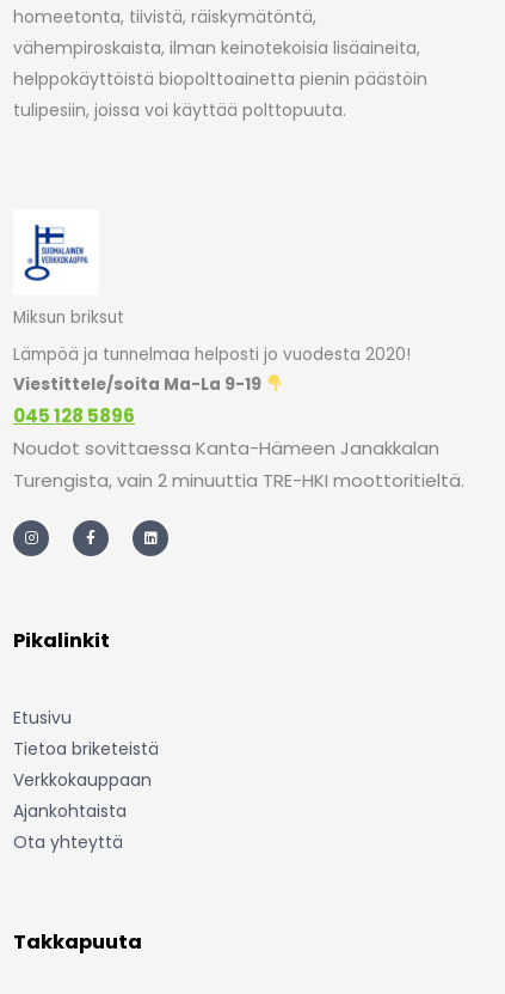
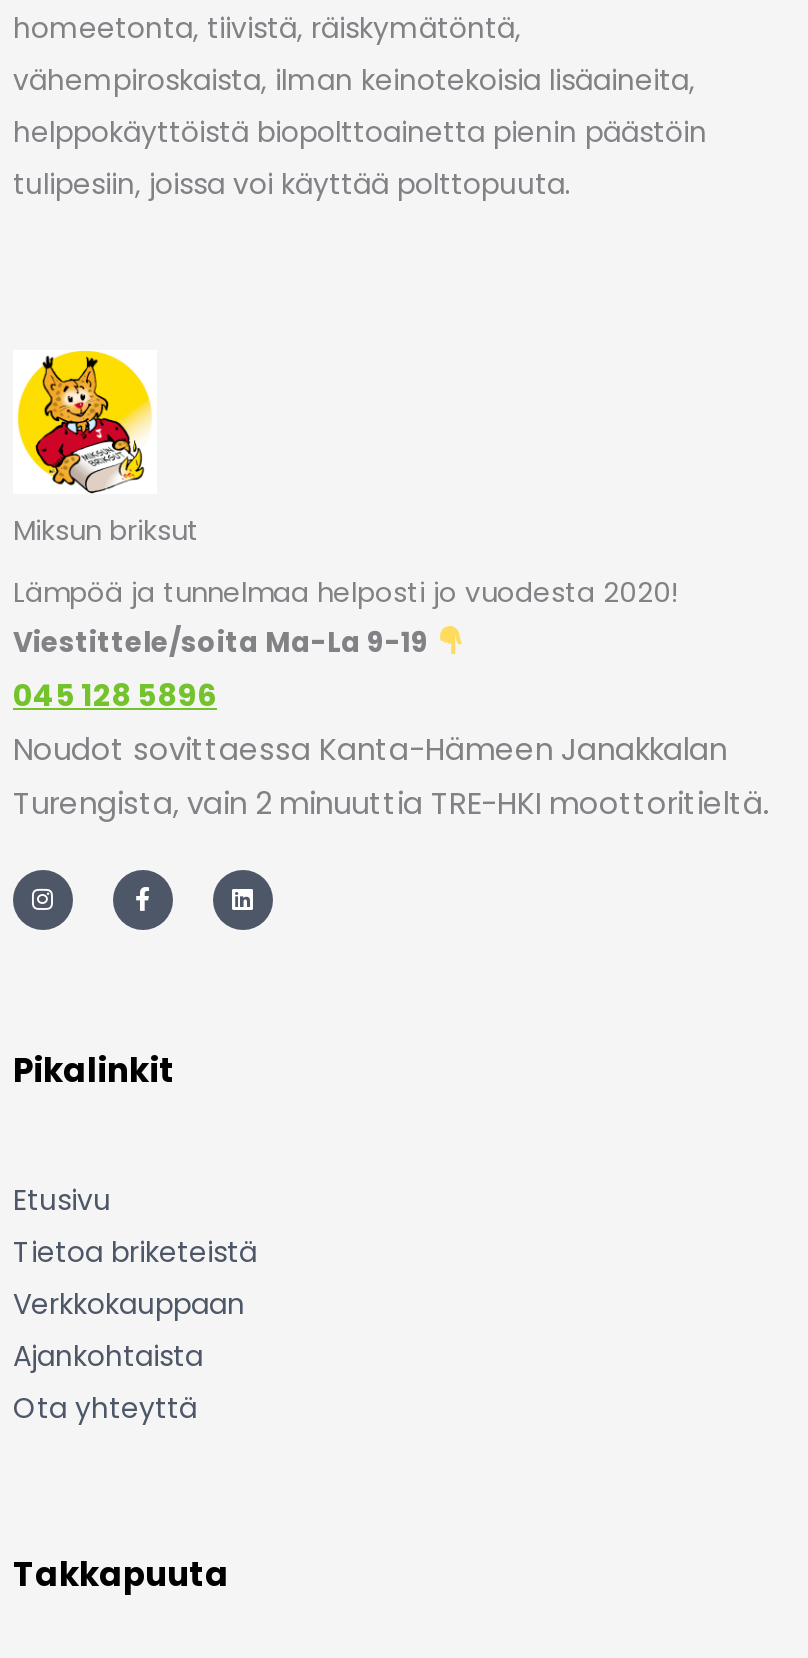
- [image]
+ [image]
